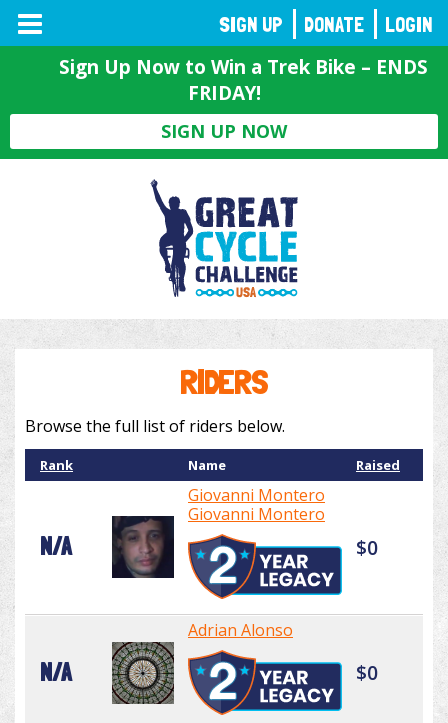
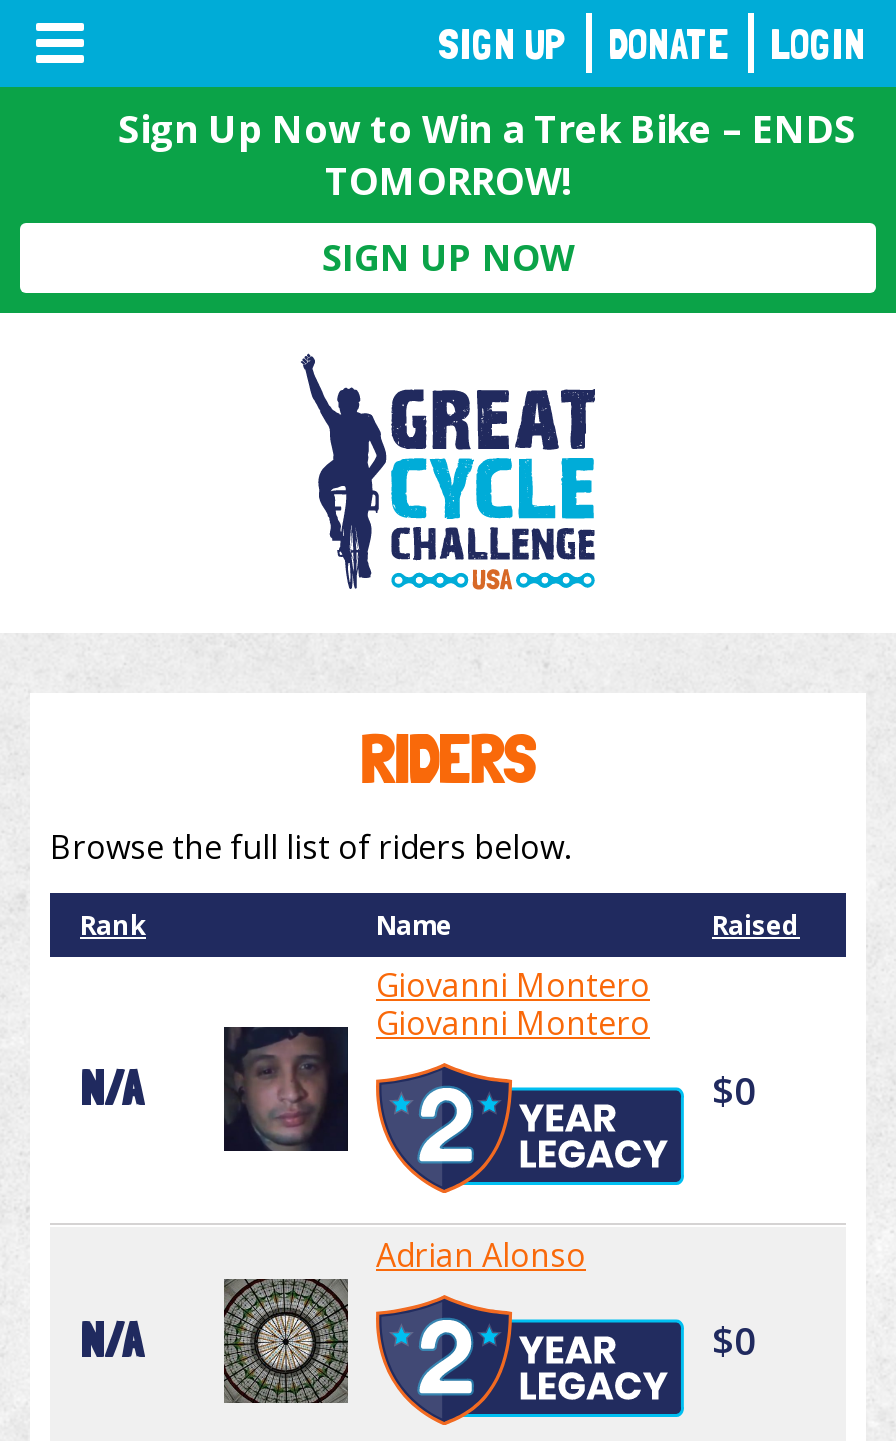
- FRIDAY!
+ TOMORROW!
